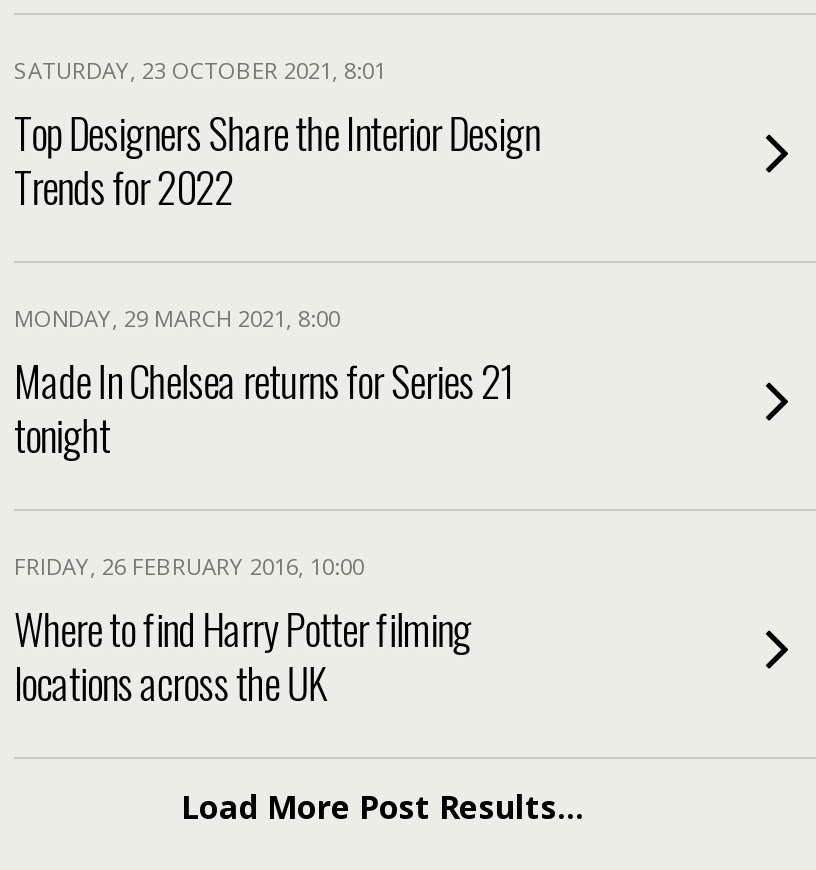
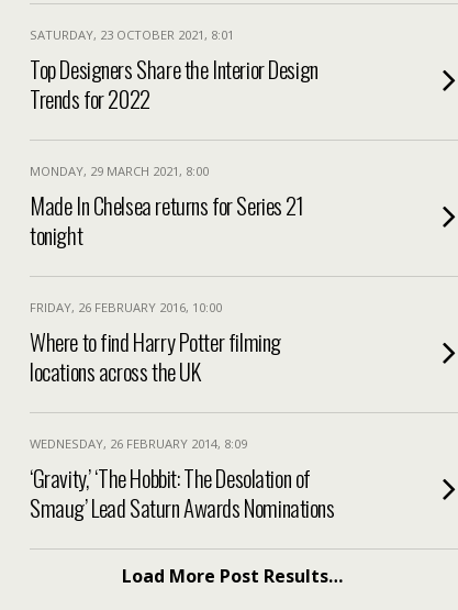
+ WEDNESDAY, 26 FEBRUARY 2014, 8:09
+ ‘Gravity,’ ‘The Hobbit: The Desolation of
+ Smaug’ Lead Saturn Awards Nominations
